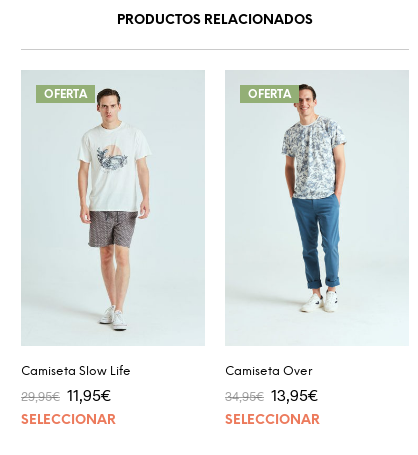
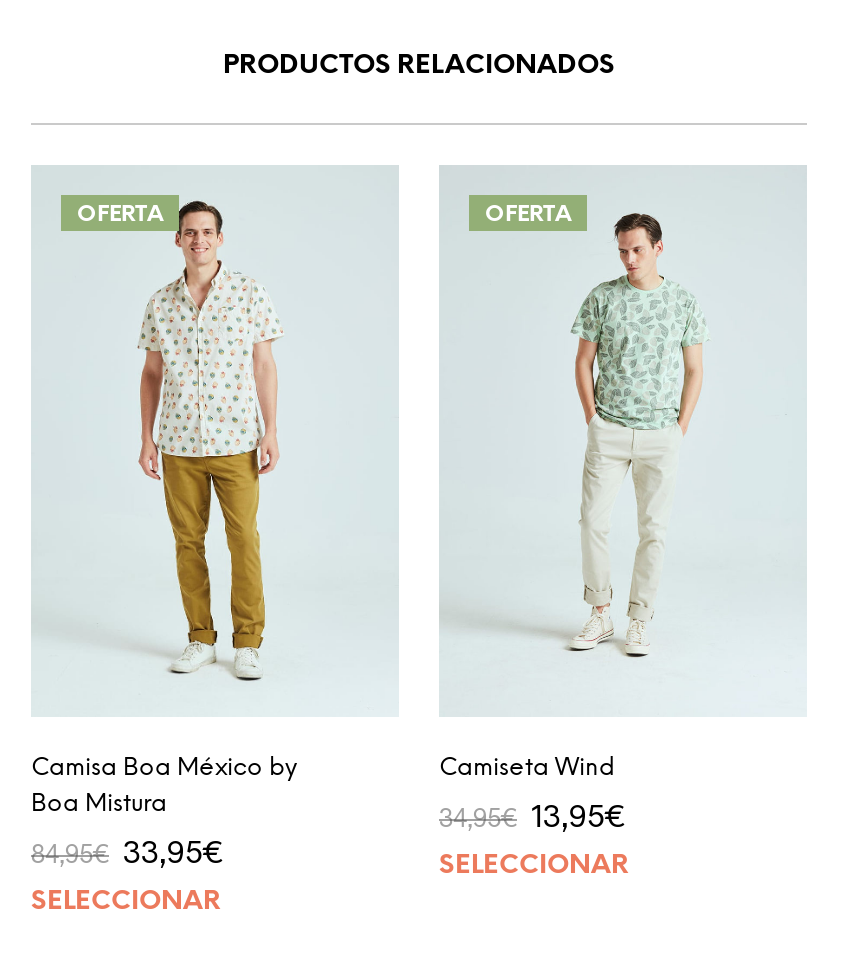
- [image]
- Camiseta Slow Life
- 29,95€ 11,95€
+ [image]
+ Camisa Boa México by
+ Boa Mistura
+ 84,95€ 33,95€

- [image]
+ [image]

- Camiseta Over
+ Camiseta Wind
